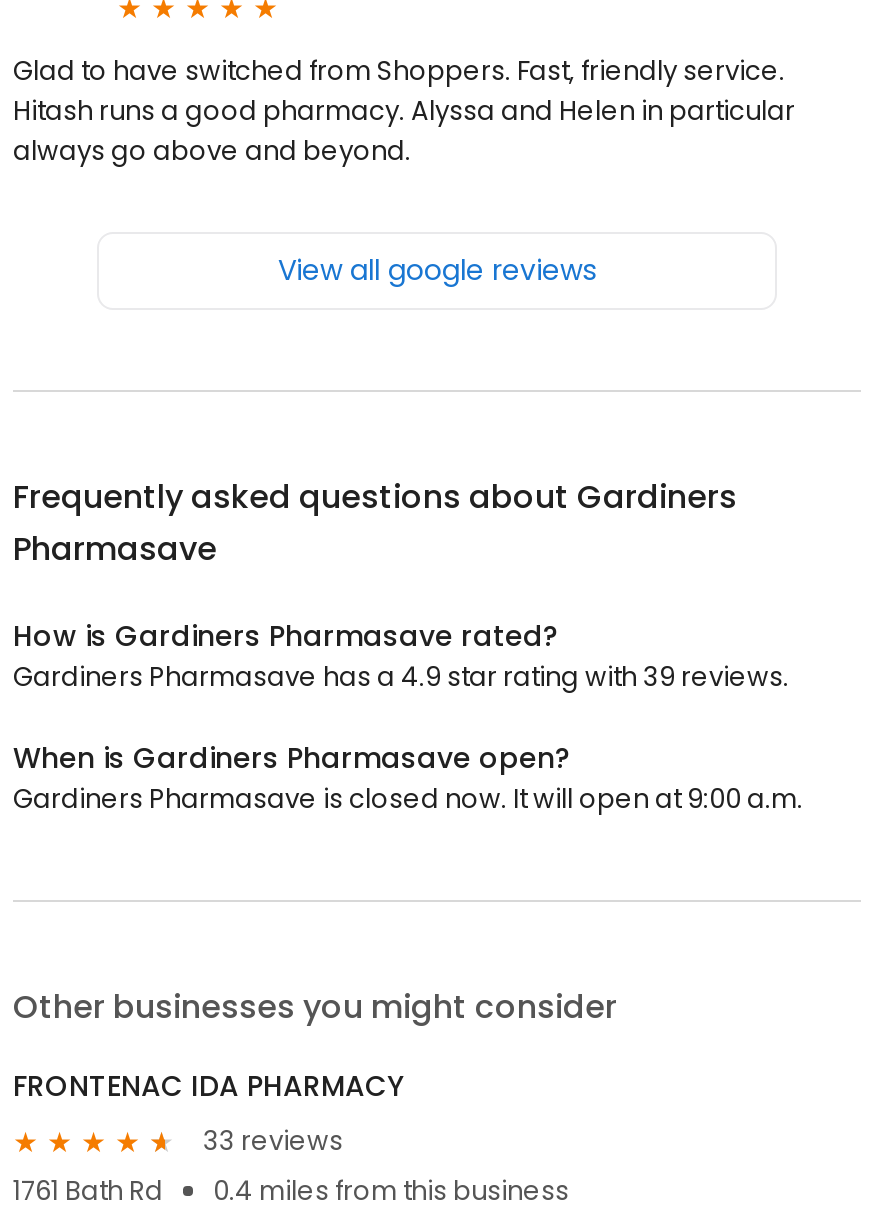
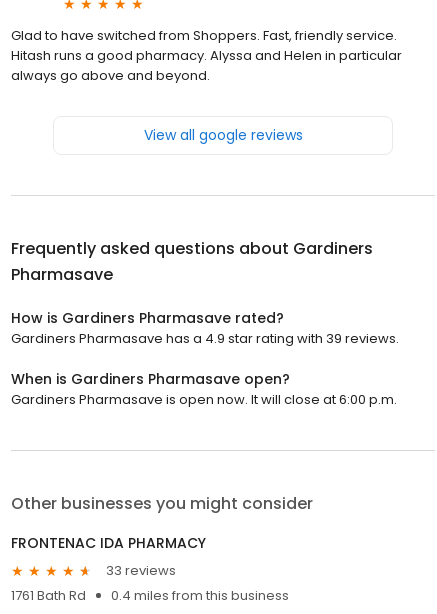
- Gardiners Pharmasave is closed now. It will open at 9:00 a.m.
+ Gardiners Pharmasave is open now. It will close at 6:00 p.m.
